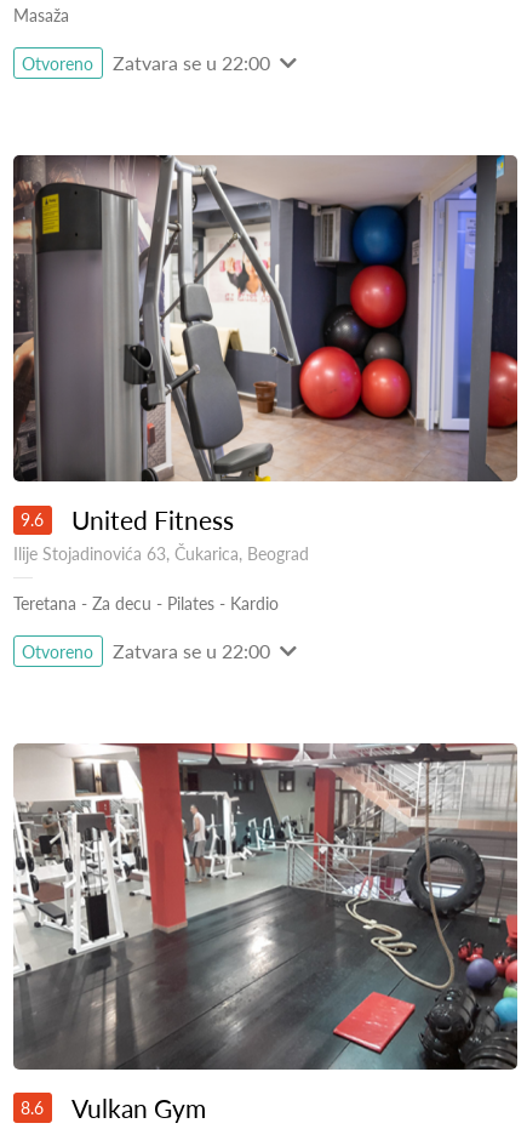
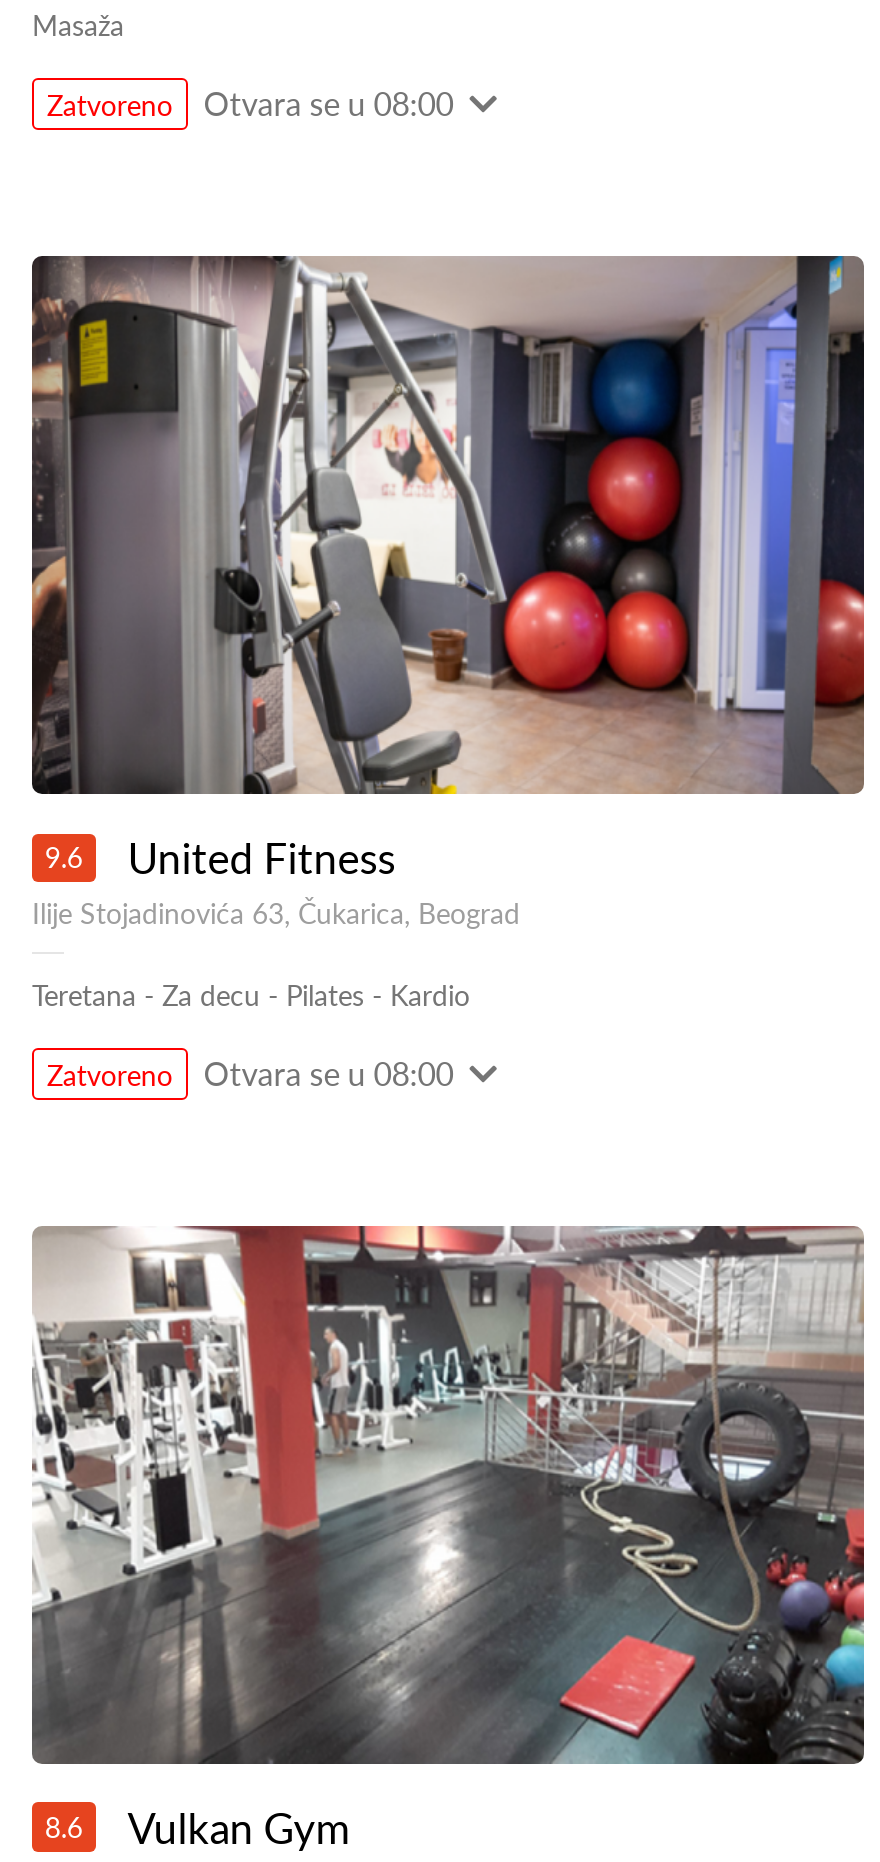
- Otvoreno
- Zatvara se u 22:00
+ Zatvoreno
+ Otvara se u 08:00

- Otvoreno
- Zatvara se u 22:00
+ Zatvoreno
+ Otvara se u 08:00
